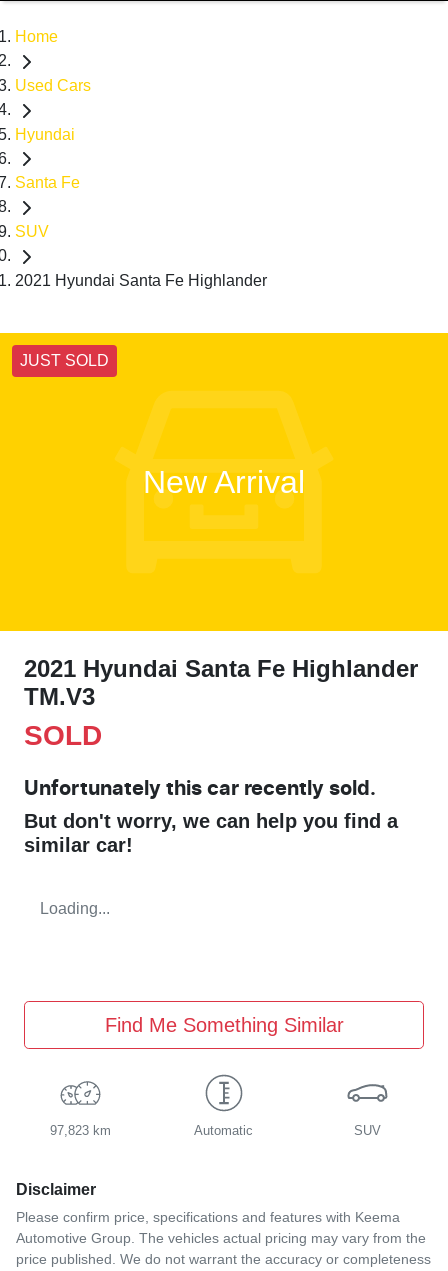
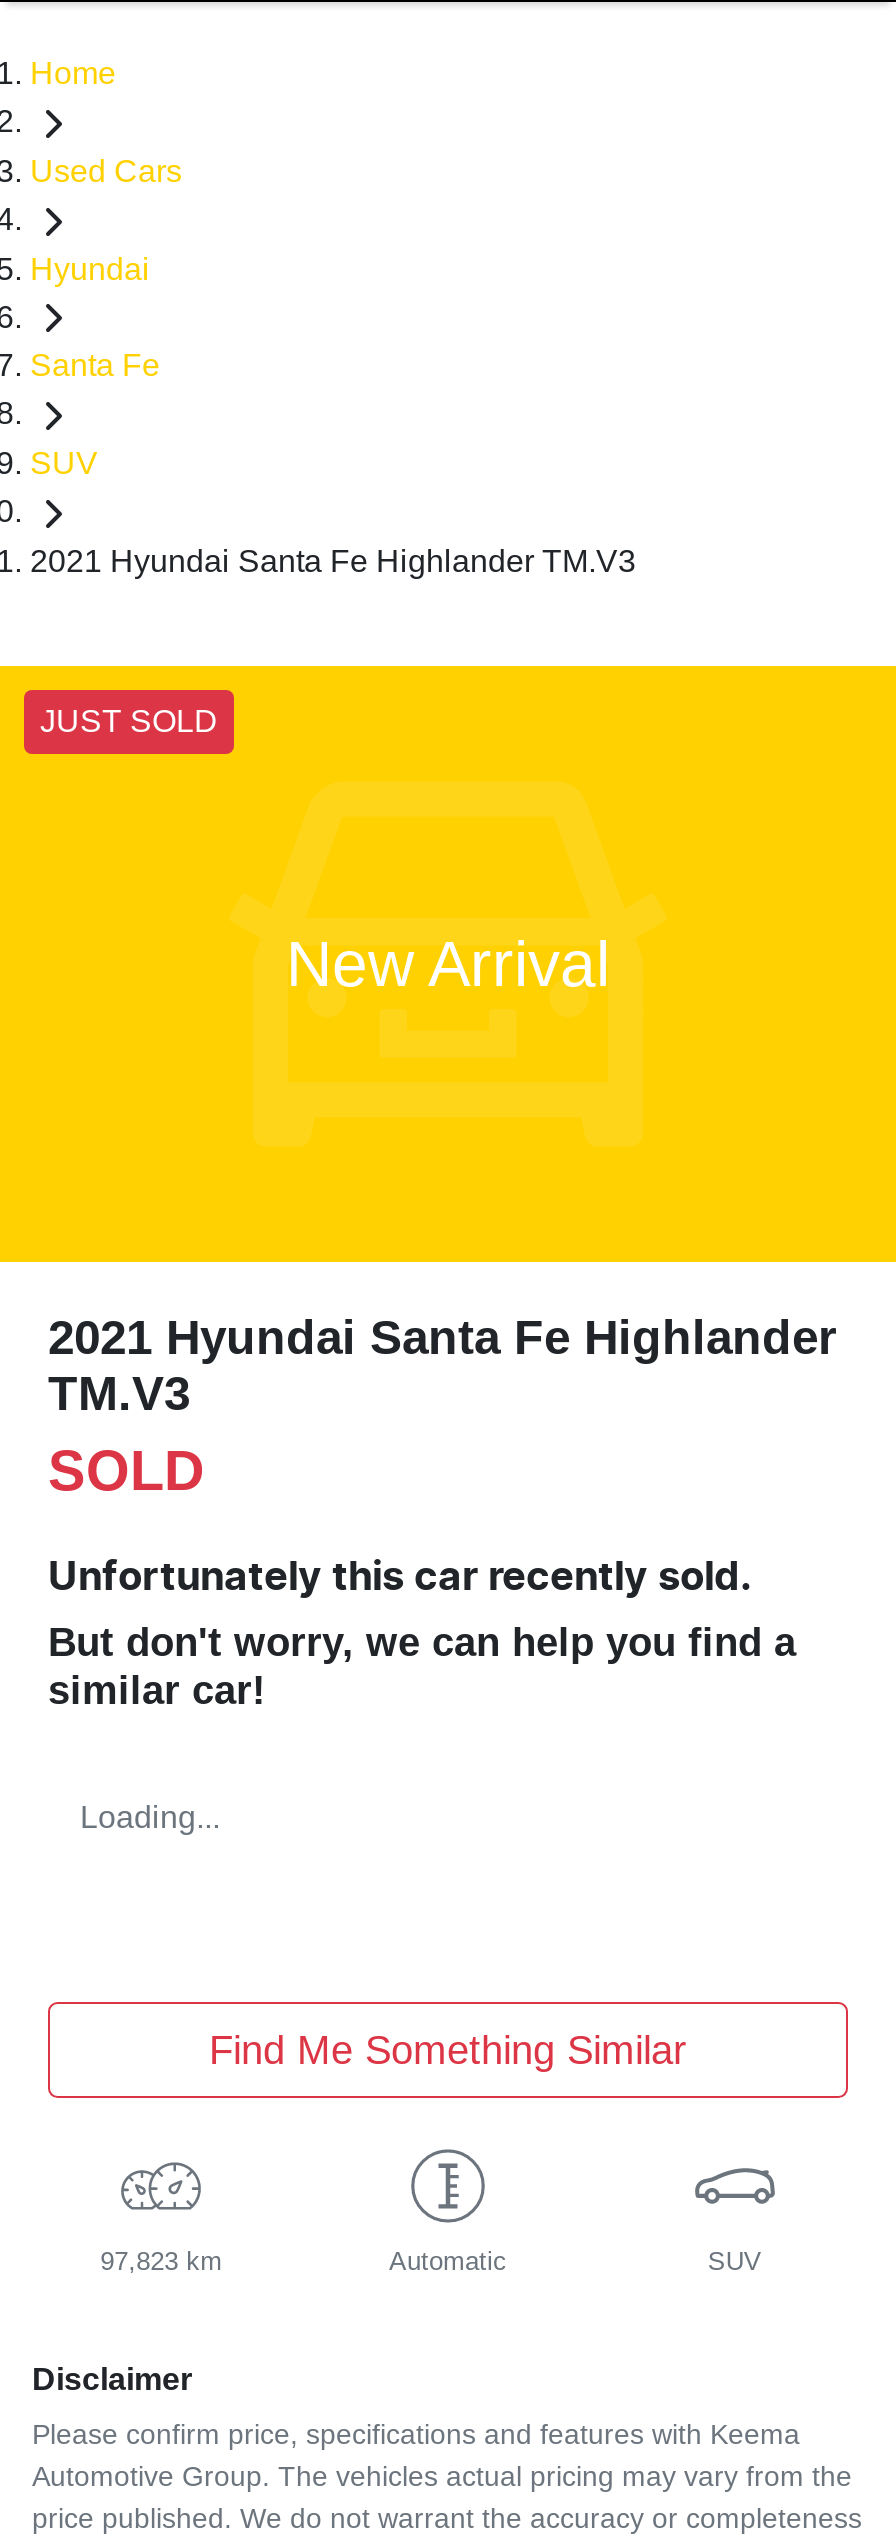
- 2021 Hyundai Santa Fe Highlander
+ 2021 Hyundai Santa Fe Highlander TM.V3
